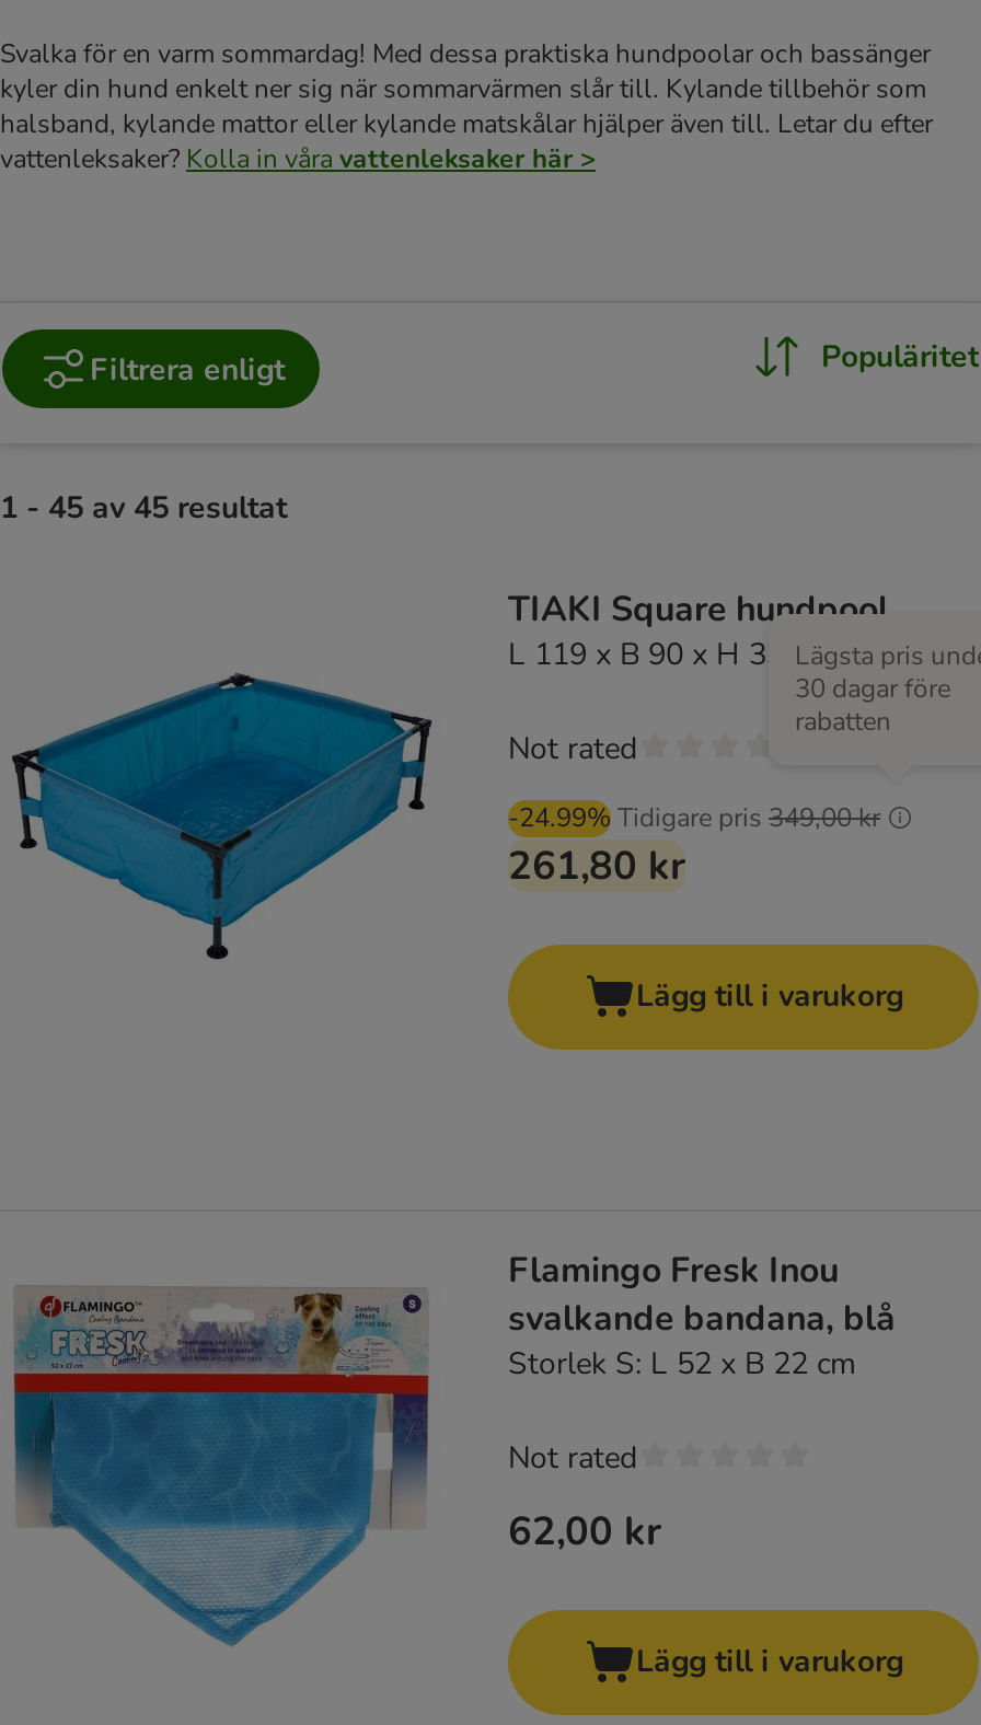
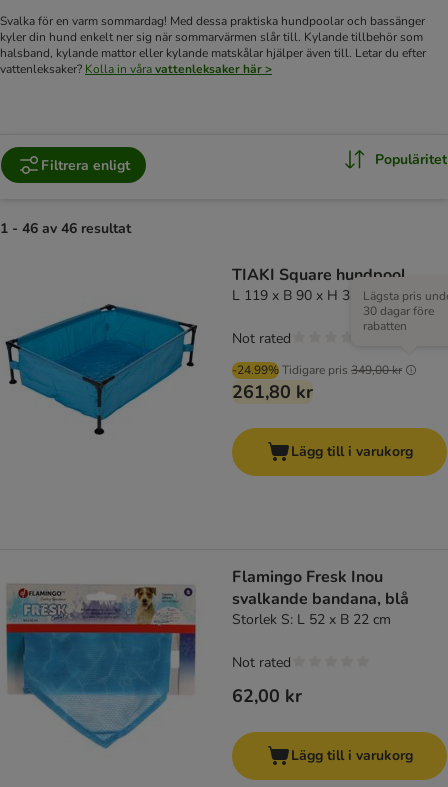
- 1 - 45 av 45 resultat
+ 1 - 46 av 46 resultat
